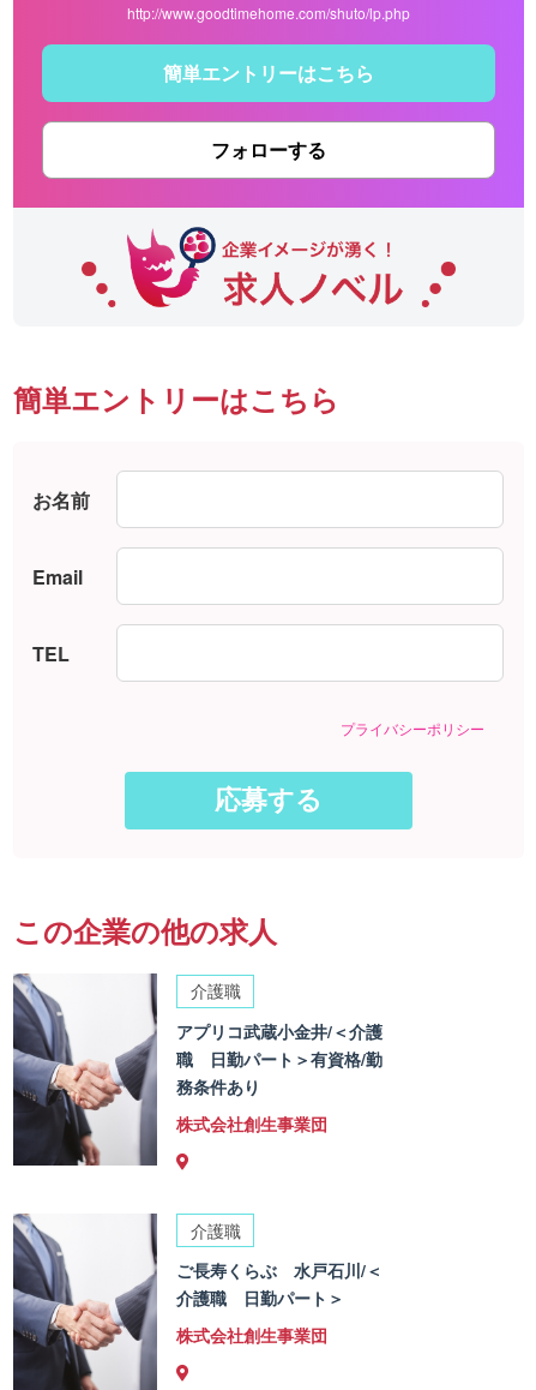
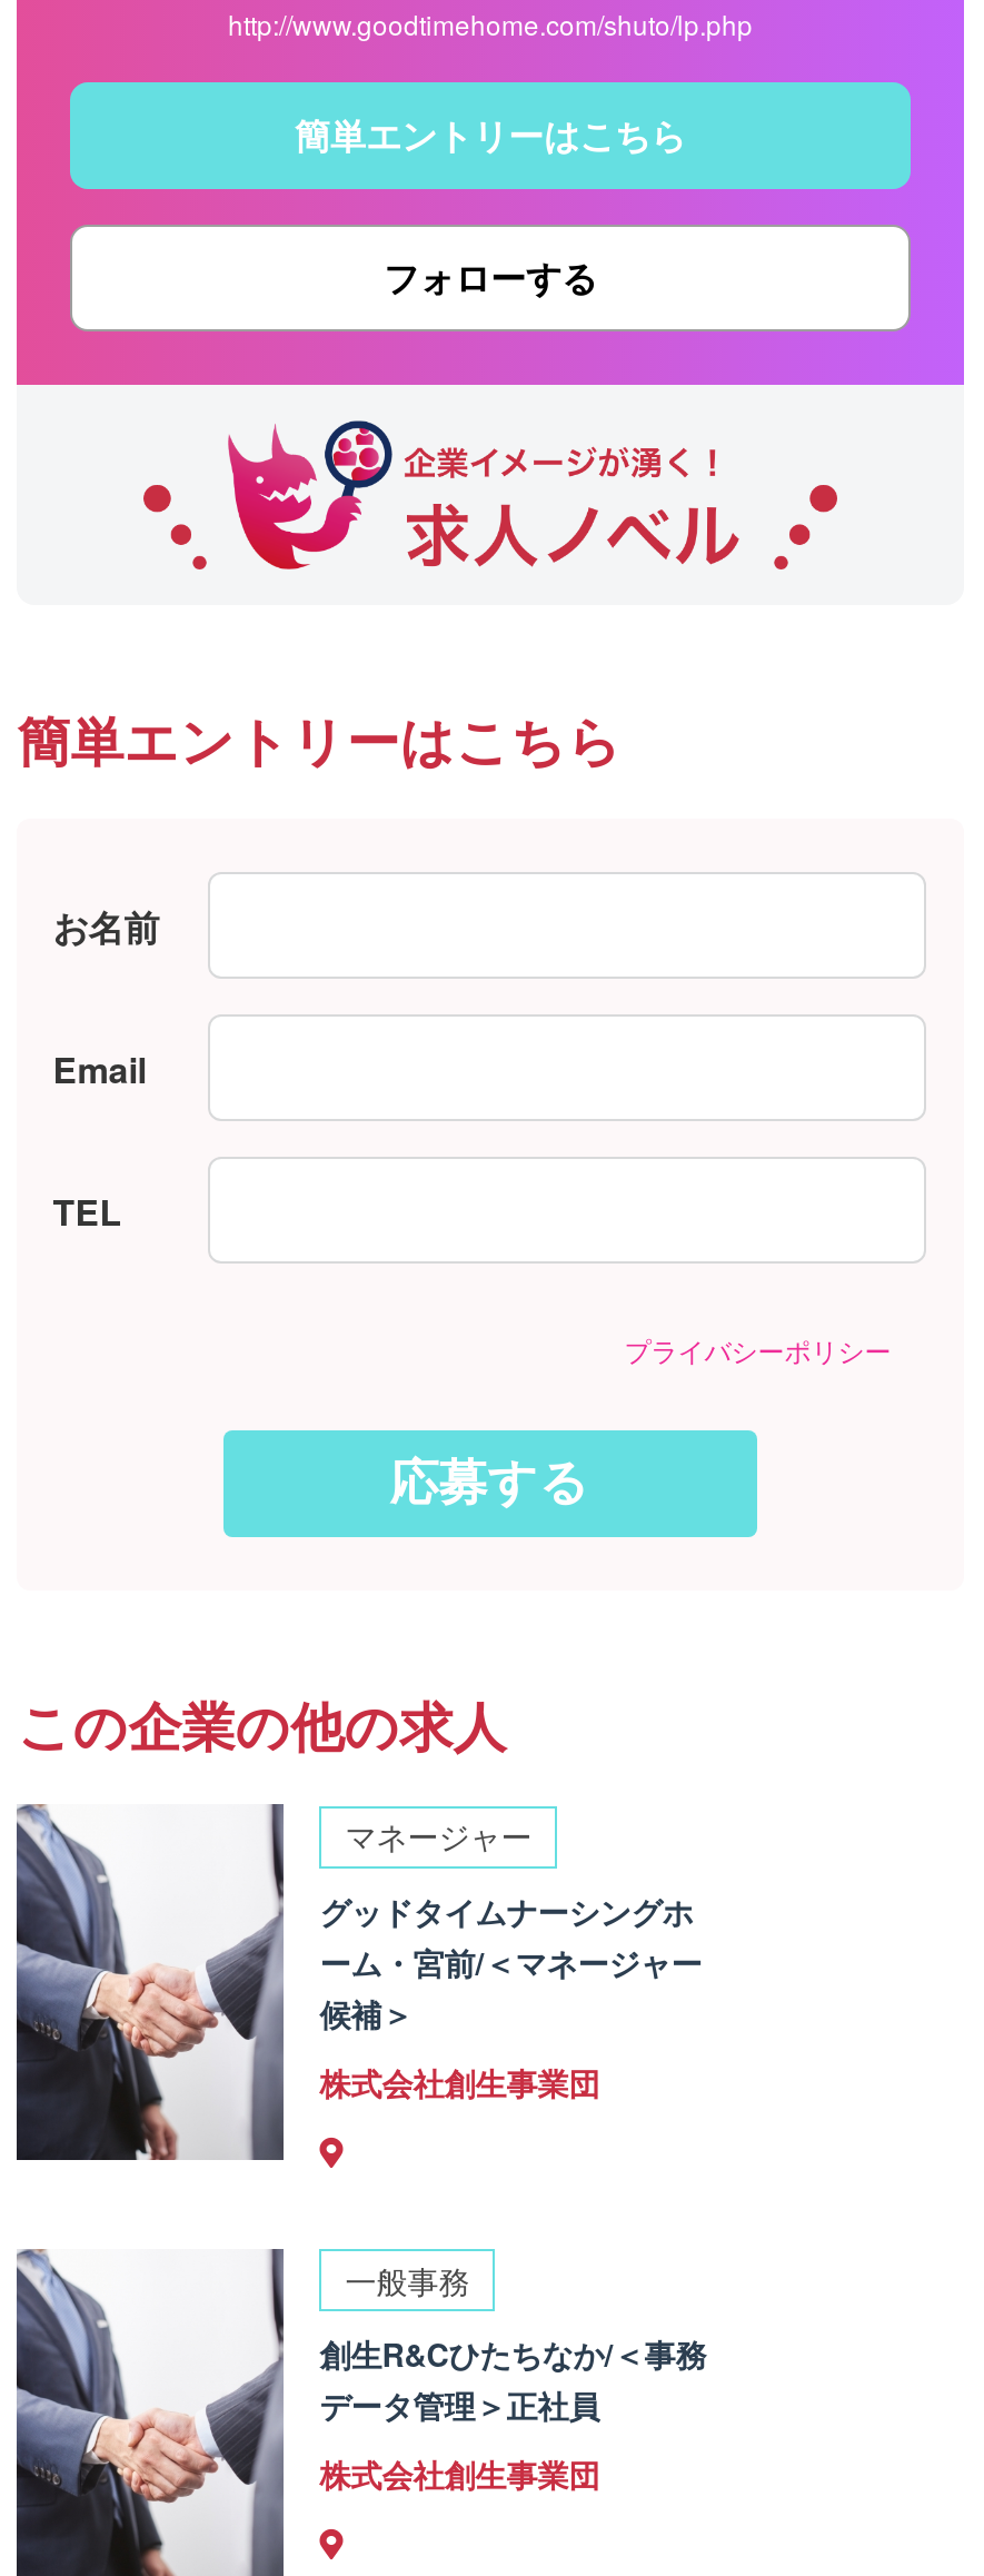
- 介護職
+ マネージャー

- アプリコ武蔵小金井/＜介護
- 職 日勤パート＞有資格/勤
- 務条件あり
+ グッドタイムナーシングホ
+ ーム・宮前/＜マネージャー
+ 候補＞

- 介護職
+ 一般事務

- ご長寿くらぶ 水戸石川/＜
- 介護職 日勤パート＞
+ 創生R&Cひたちなか/＜事務
+ データ管理＞正社員
